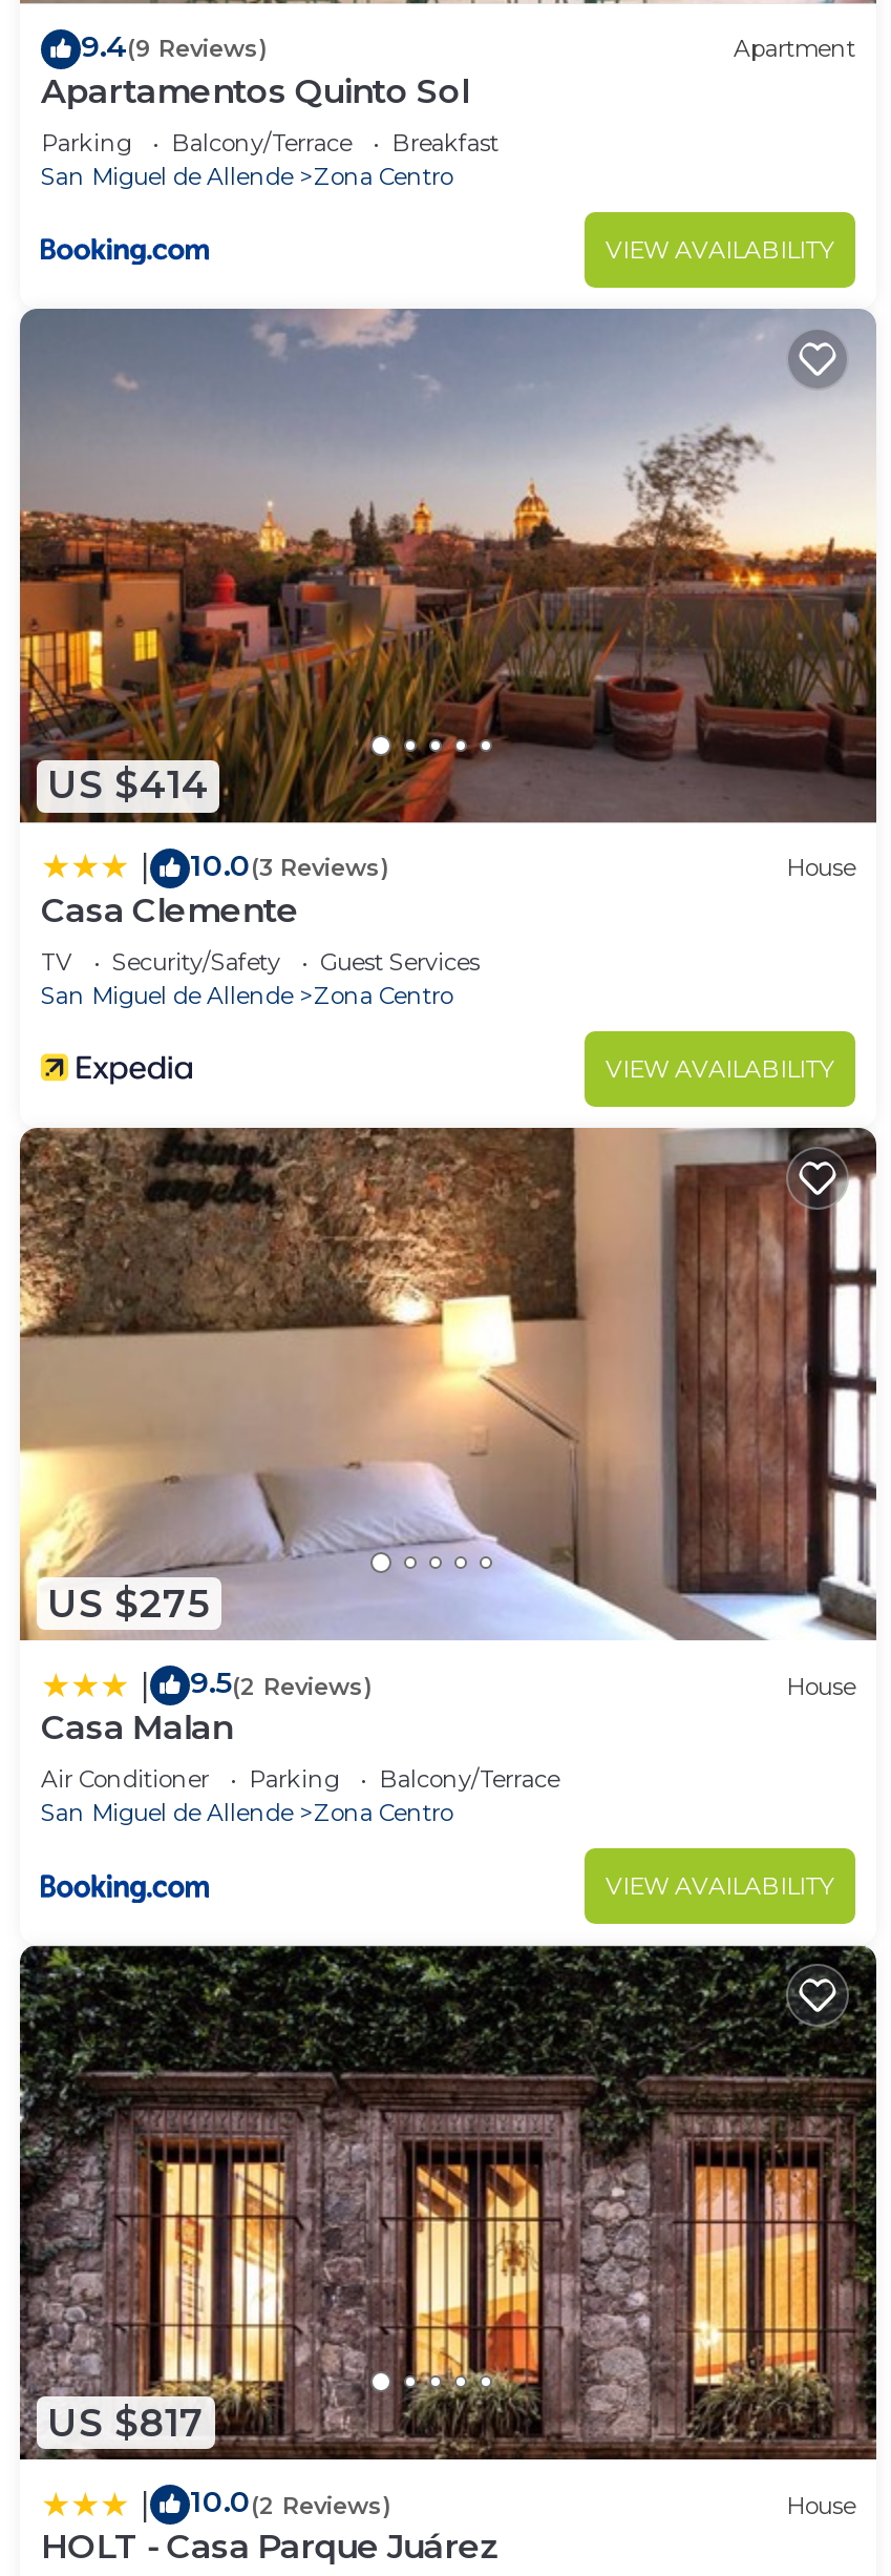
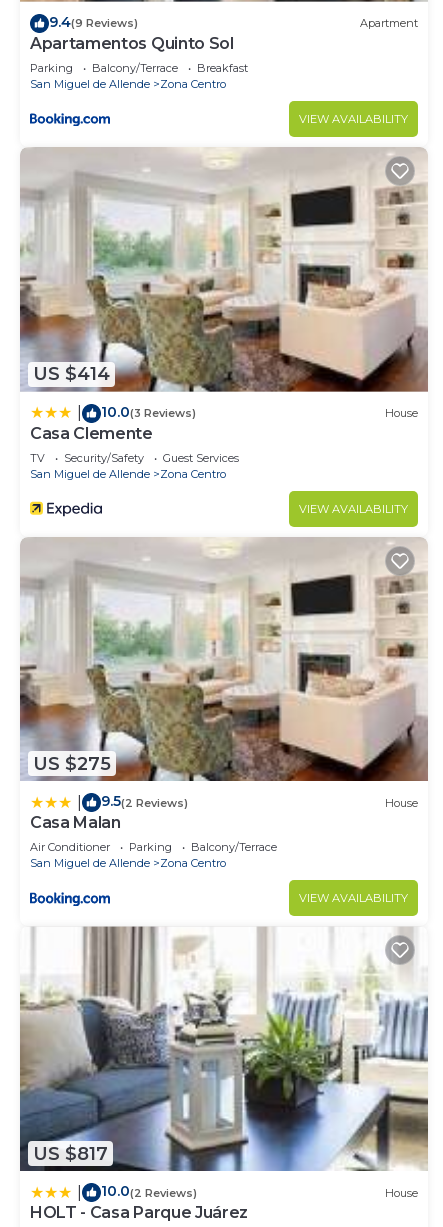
- [image]
+ [image]

- [image]
+ [image]

- [image]
+ [image]
